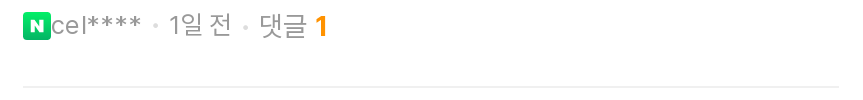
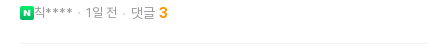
- cel****
+ 칙****

- 1
+ 3
